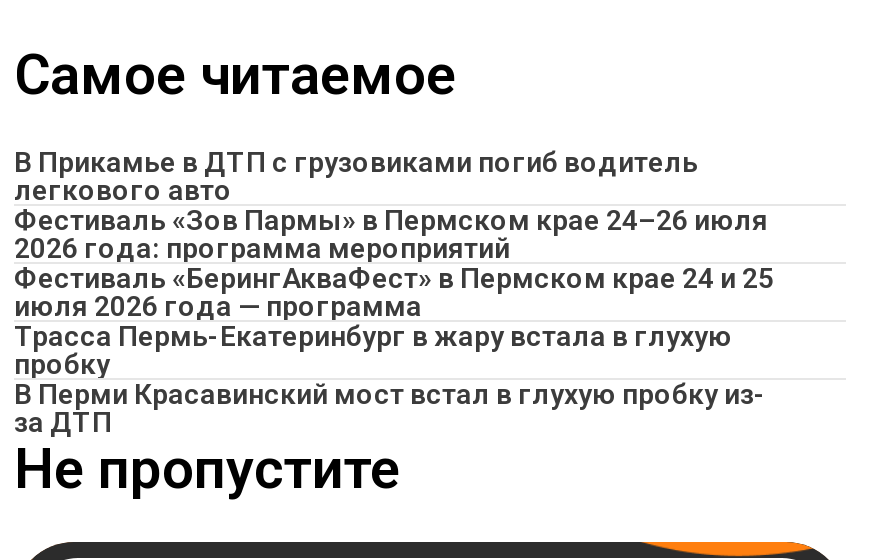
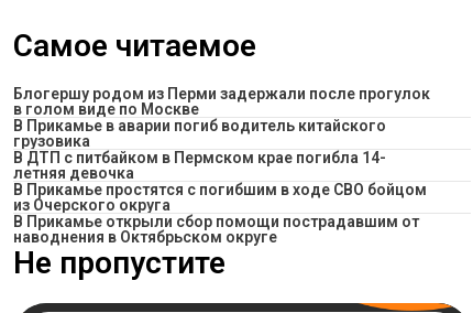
- В Прикамье в ДТП с грузовиками погиб водитель
- легкового авто
- Фестиваль «Зов Пармы» в Пермском крае 24–26 июля
- 2026 года: программа мероприятий
- Фестиваль «БерингАкваФест» в Пермском крае 24 и 25
- июля 2026 года — программа
- Трасса Пермь-Екатеринбург в жару встала в глухую
- пробку
- В Перми Красавинский мост встал в глухую пробку из-
- за ДТП
+ Блогершу родом из Перми задержали после прогулок
+ в голом виде по Москве
+ В Прикамье в аварии погиб водитель китайского
+ грузовика
+ В ДТП с питбайком в Пермском крае погибла 14-
+ летняя девочка
+ В Прикамье простятся с погибшим в ходе СВО бойцом
+ из Очерского округа
+ В Прикамье открыли сбор помощи пострадавшим от
+ наводнения в Октябрьском округе
